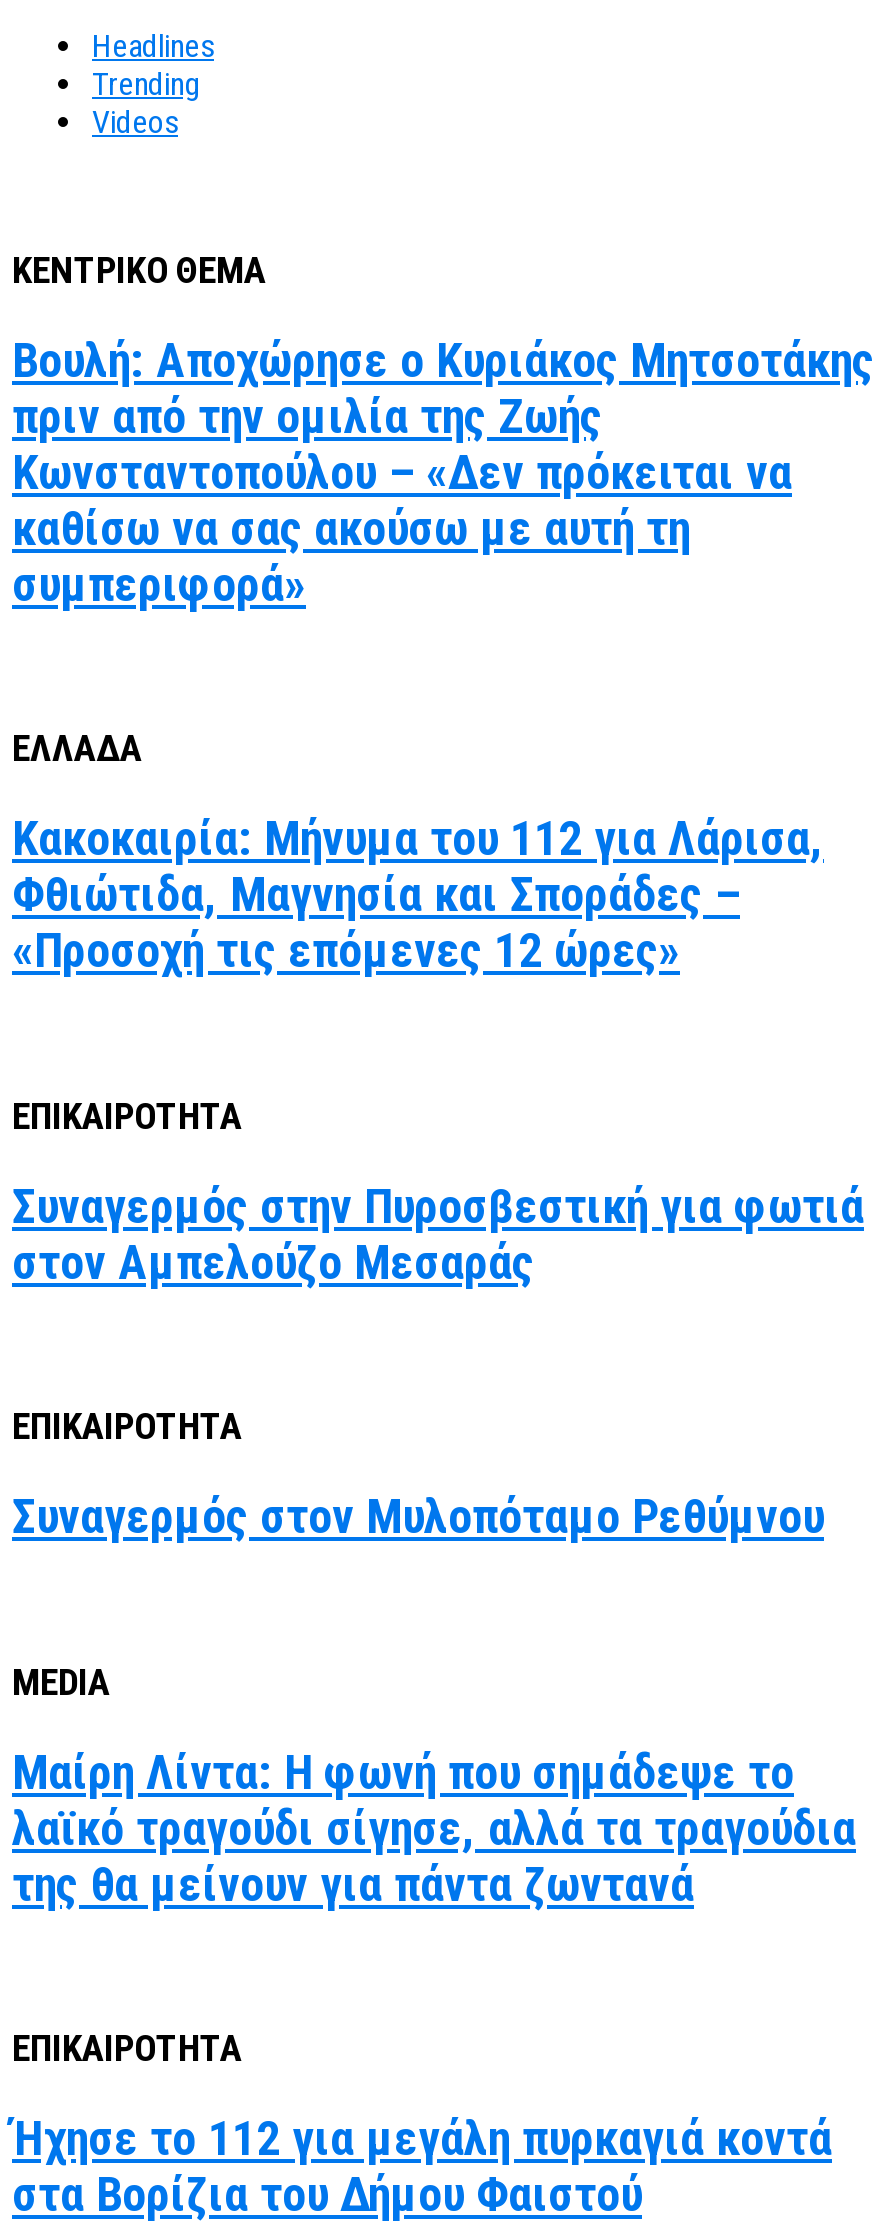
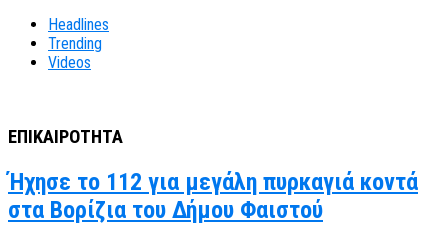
- ΚΕΝΤΡΙΚΟ ΘΕΜΑ
- Βουλή: Αποχώρησε ο Κυριάκος Μητσοτάκης
- πριν από την ομιλία της Ζωής
- Κωνσταντοπούλου – «Δεν πρόκειται να
- καθίσω να σας ακούσω με αυτή τη
- συμπεριφορά»
- ΕΛΛΑΔΑ
- Κακοκαιρία: Μήνυμα του 112 για Λάρισα,
- Φθιώτιδα, Μαγνησία και Σποράδες –
- «Προσοχή τις επόμενες 12 ώρες»
- ΕΠΙΚΑΙΡΟΤΗΤΑ
- Συναγερμός στην Πυροσβεστική για φωτιά
- στον Αμπελούζο Μεσαράς
- ΕΠΙΚΑΙΡΟΤΗΤΑ
- Συναγερμός στον Μυλοπόταμο Ρεθύμνου
- MEDIA
- Μαίρη Λίντα: Η φωνή που σημάδεψε το
- λαϊκό τραγούδι σίγησε, αλλά τα τραγούδια
- της θα μείνουν για πάντα ζωντανά
